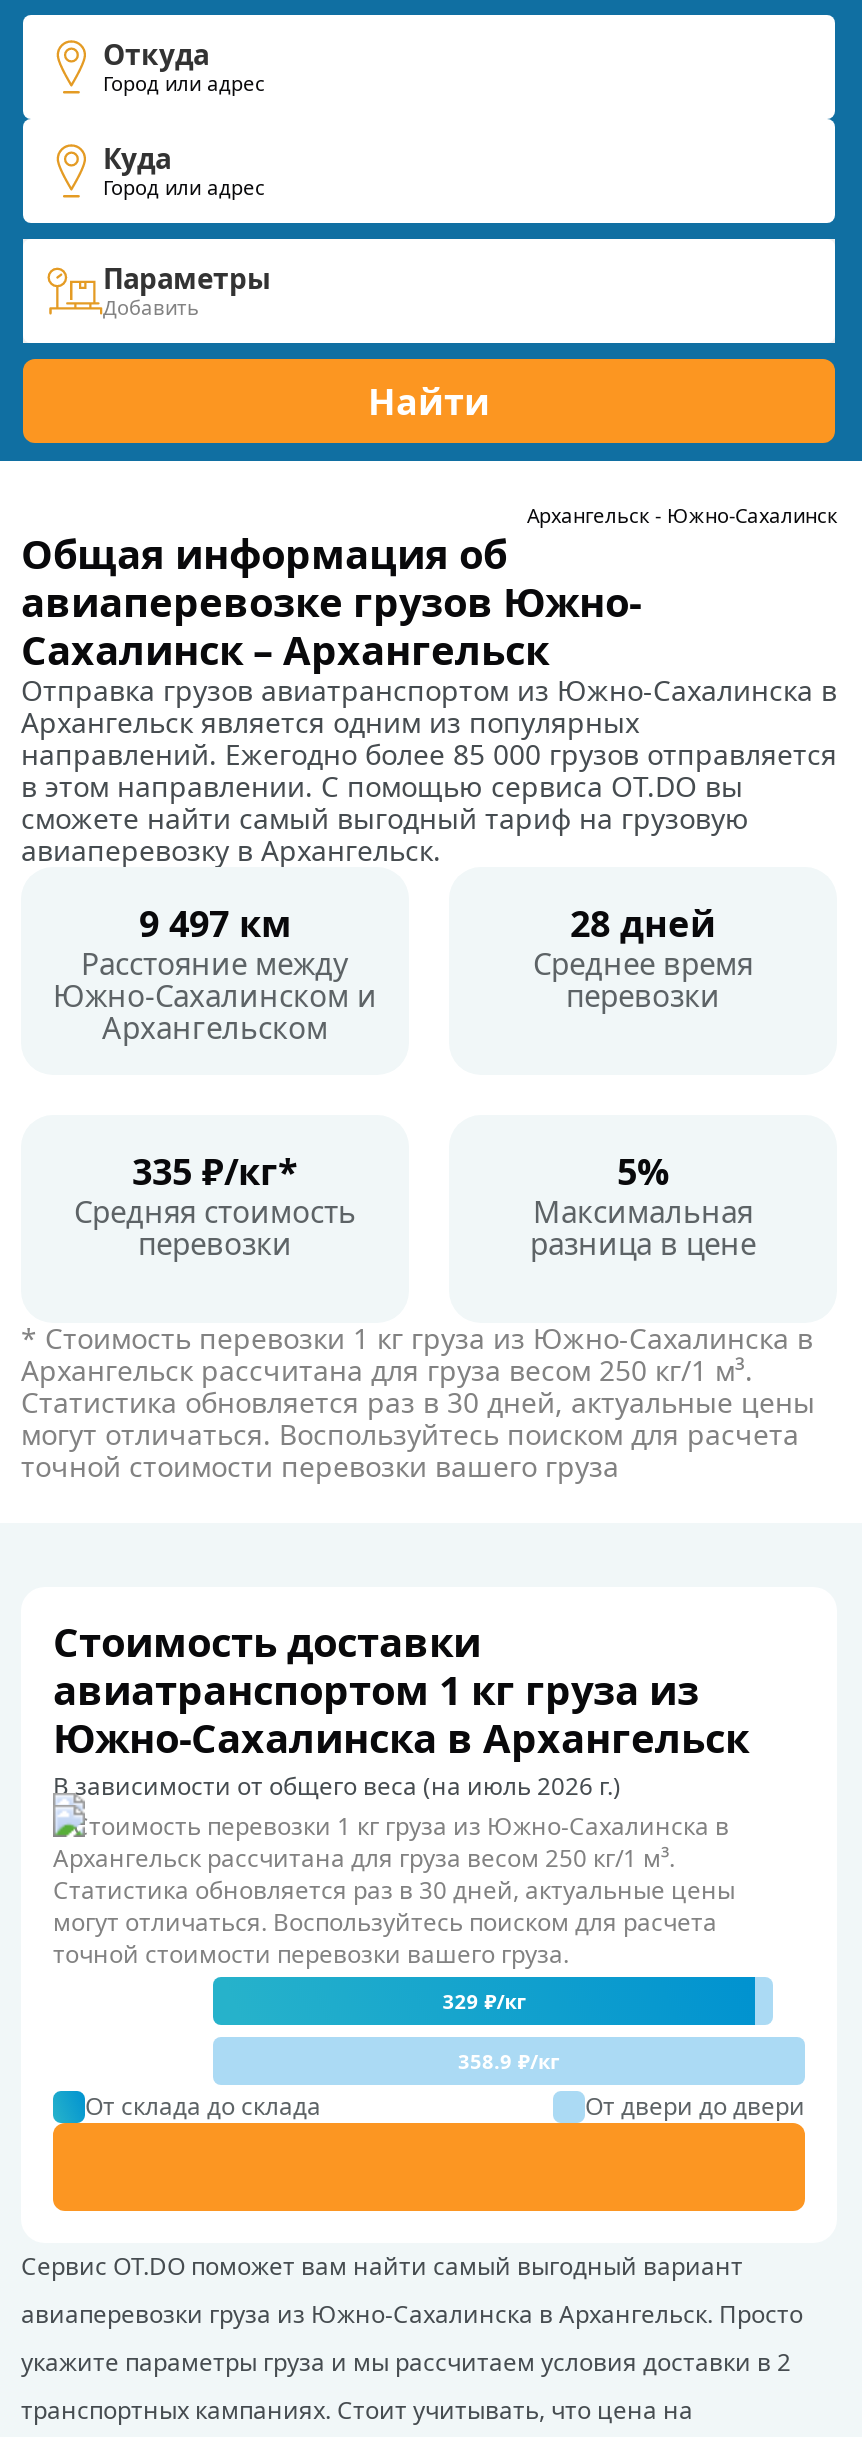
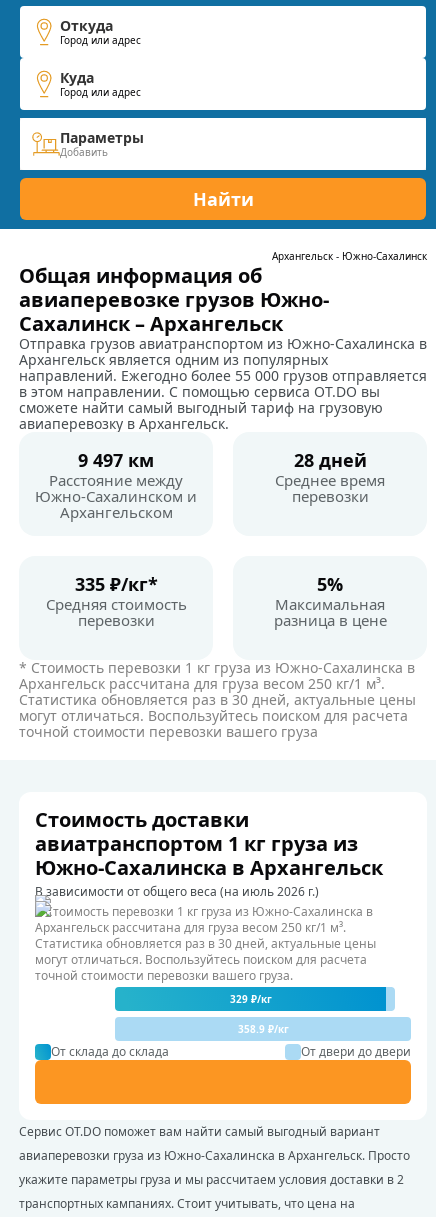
- направлений. Ежегодно более 85 000 грузов отправляется
+ направлений. Ежегодно более 55 000 грузов отправляется
